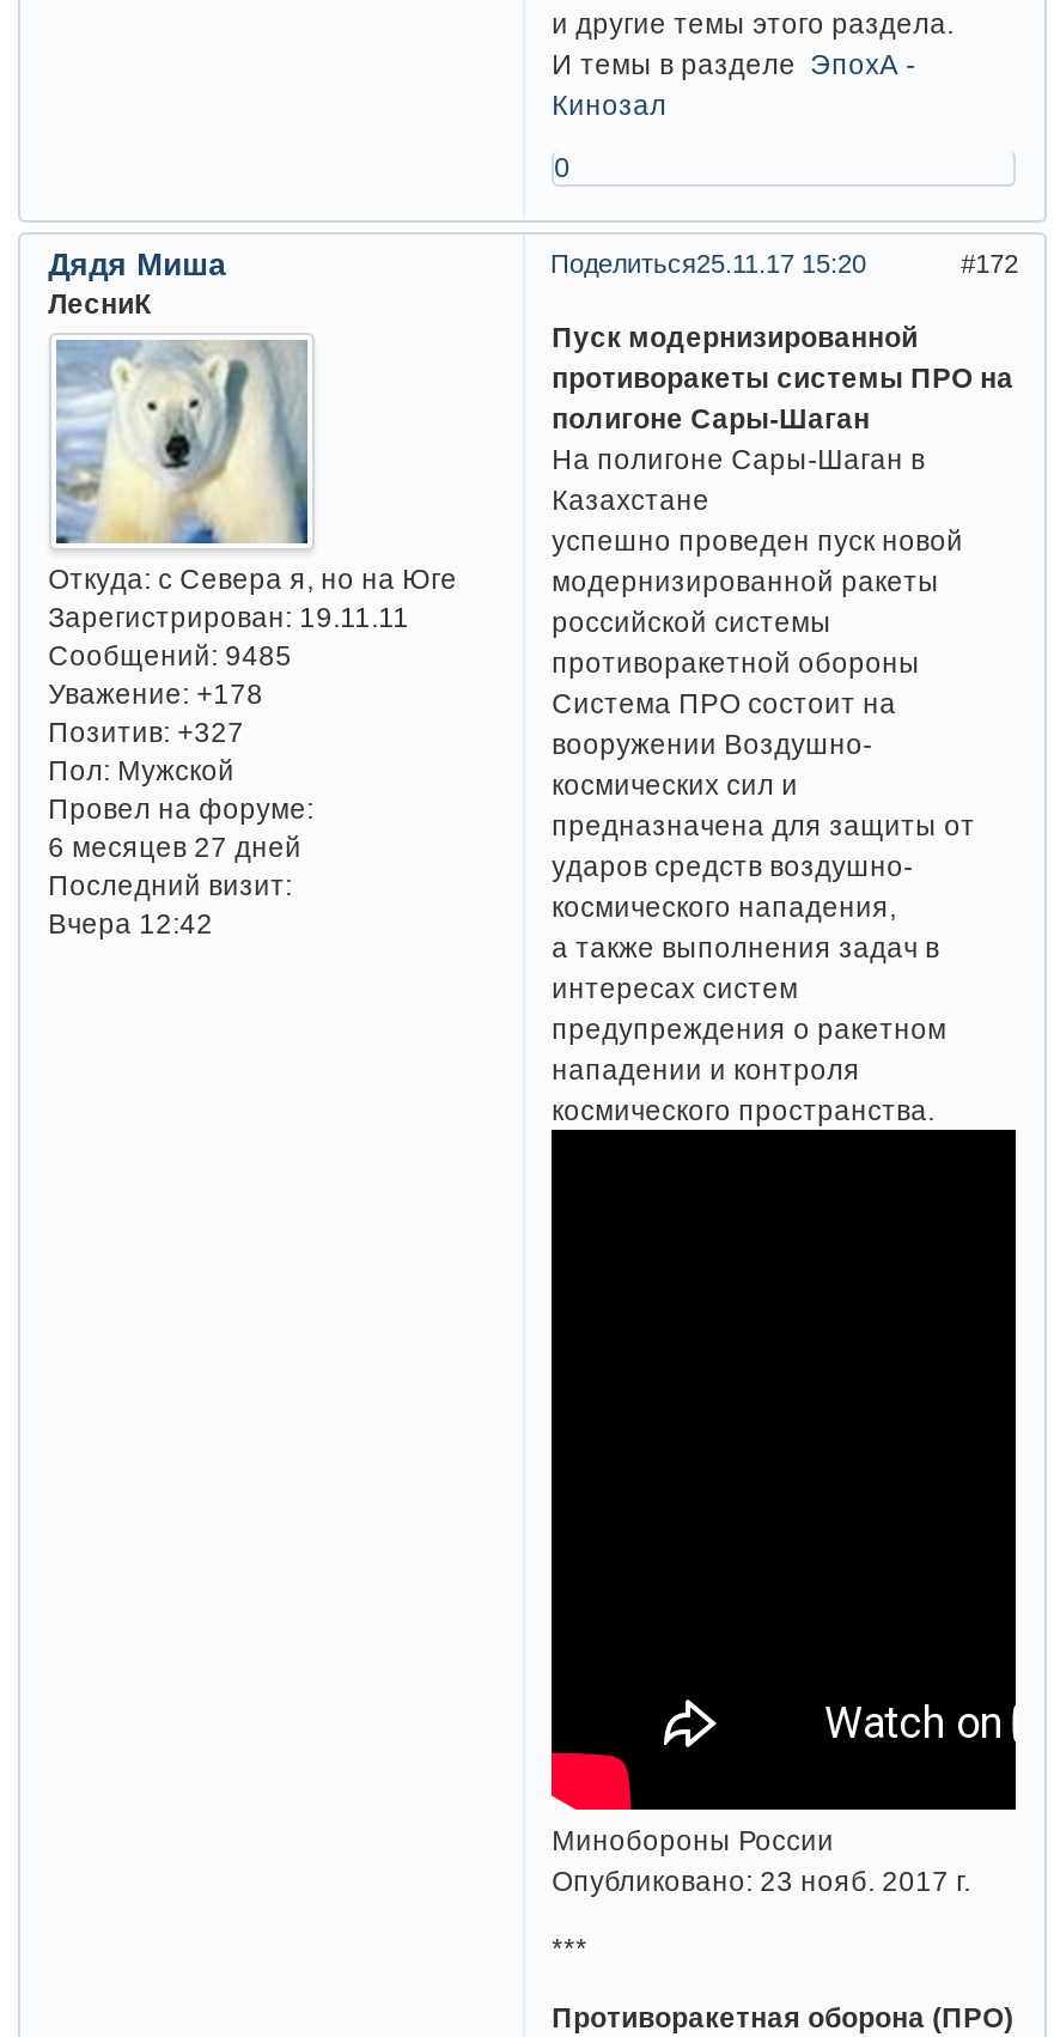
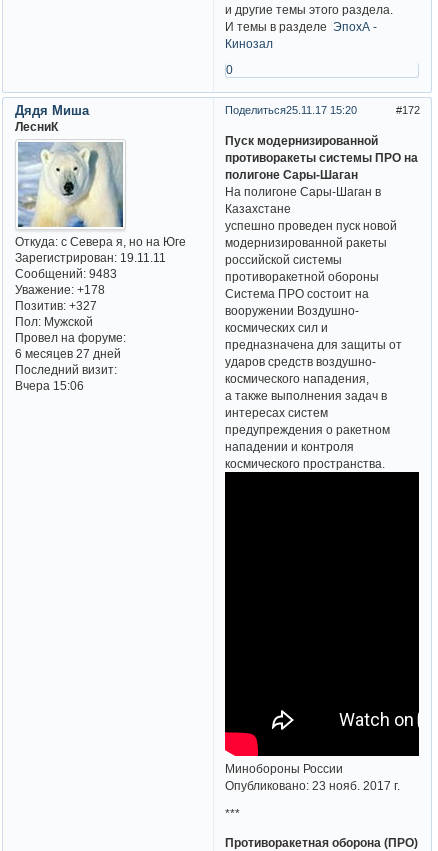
- Сообщений: 9485
+ Сообщений: 9483

- Вчера 12:42
+ Вчера 15:06
